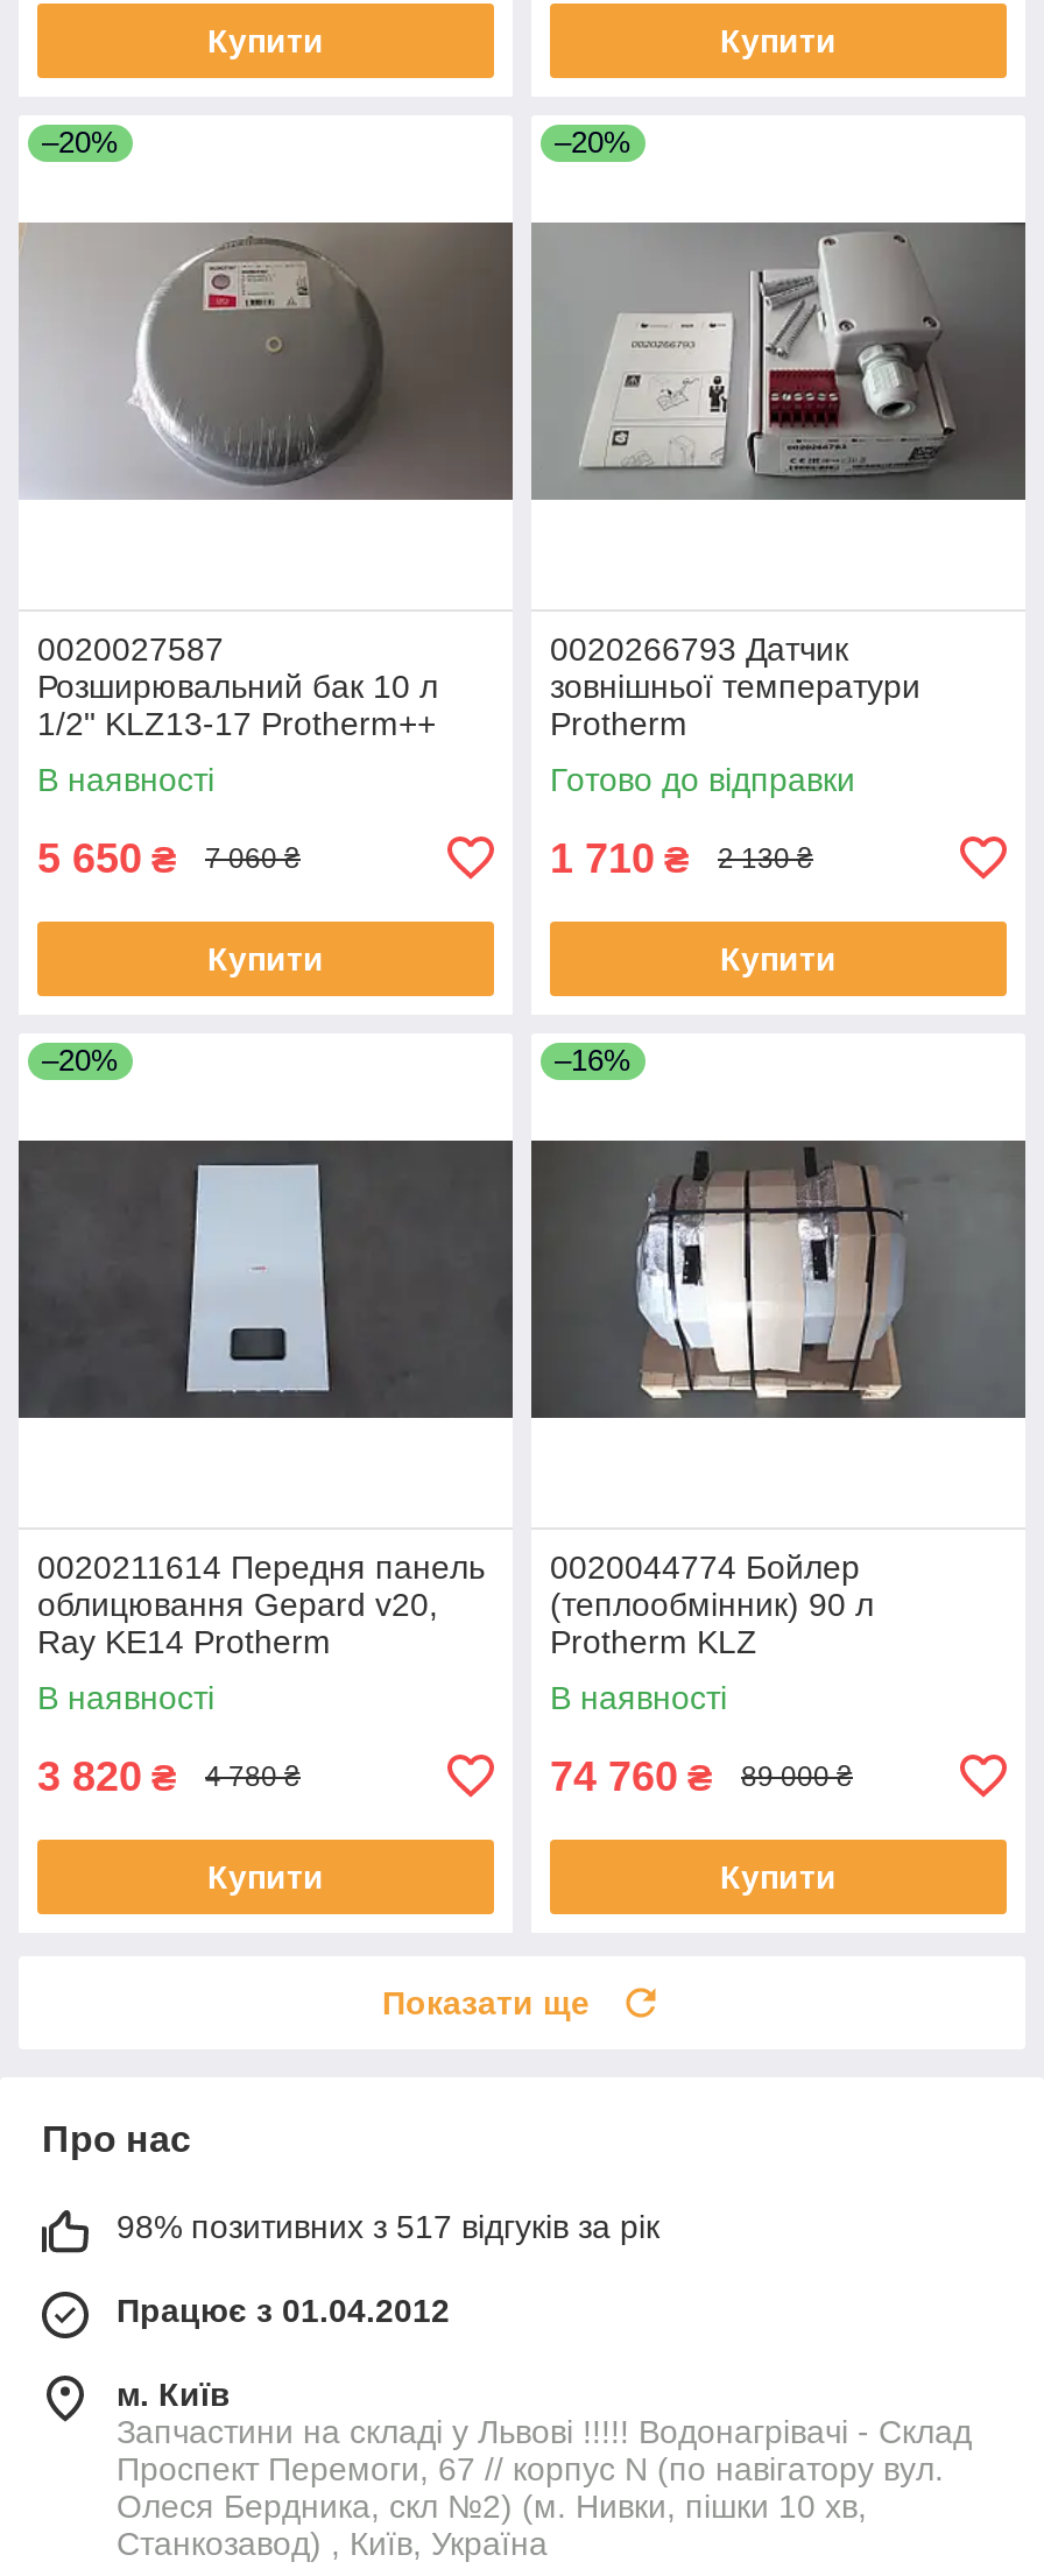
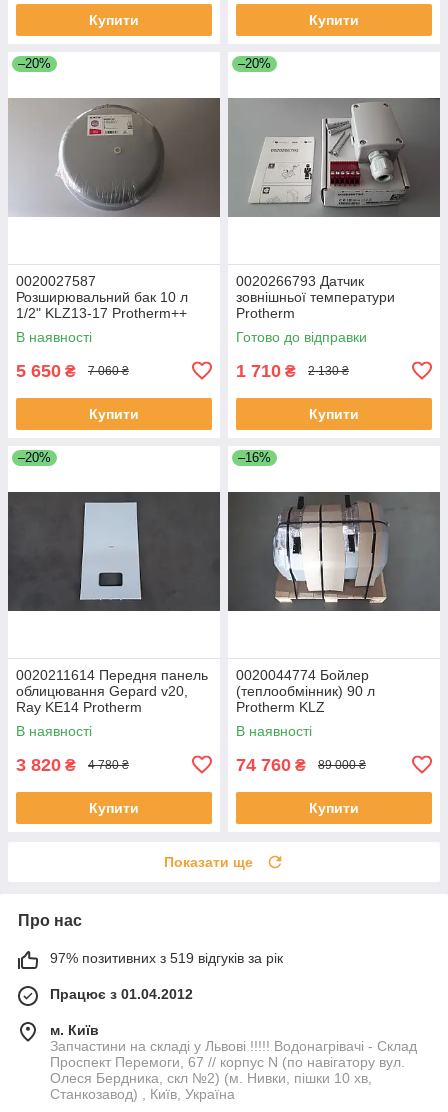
- 98% позитивних з 517 відгуків за рік
+ 97% позитивних з 519 відгуків за рік
